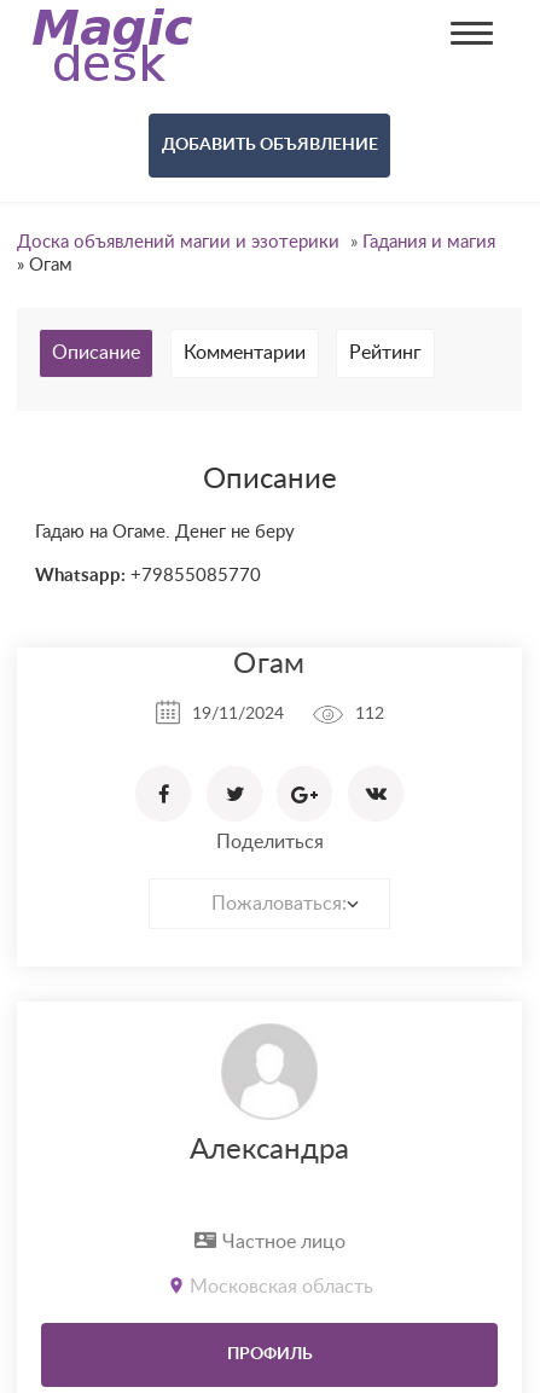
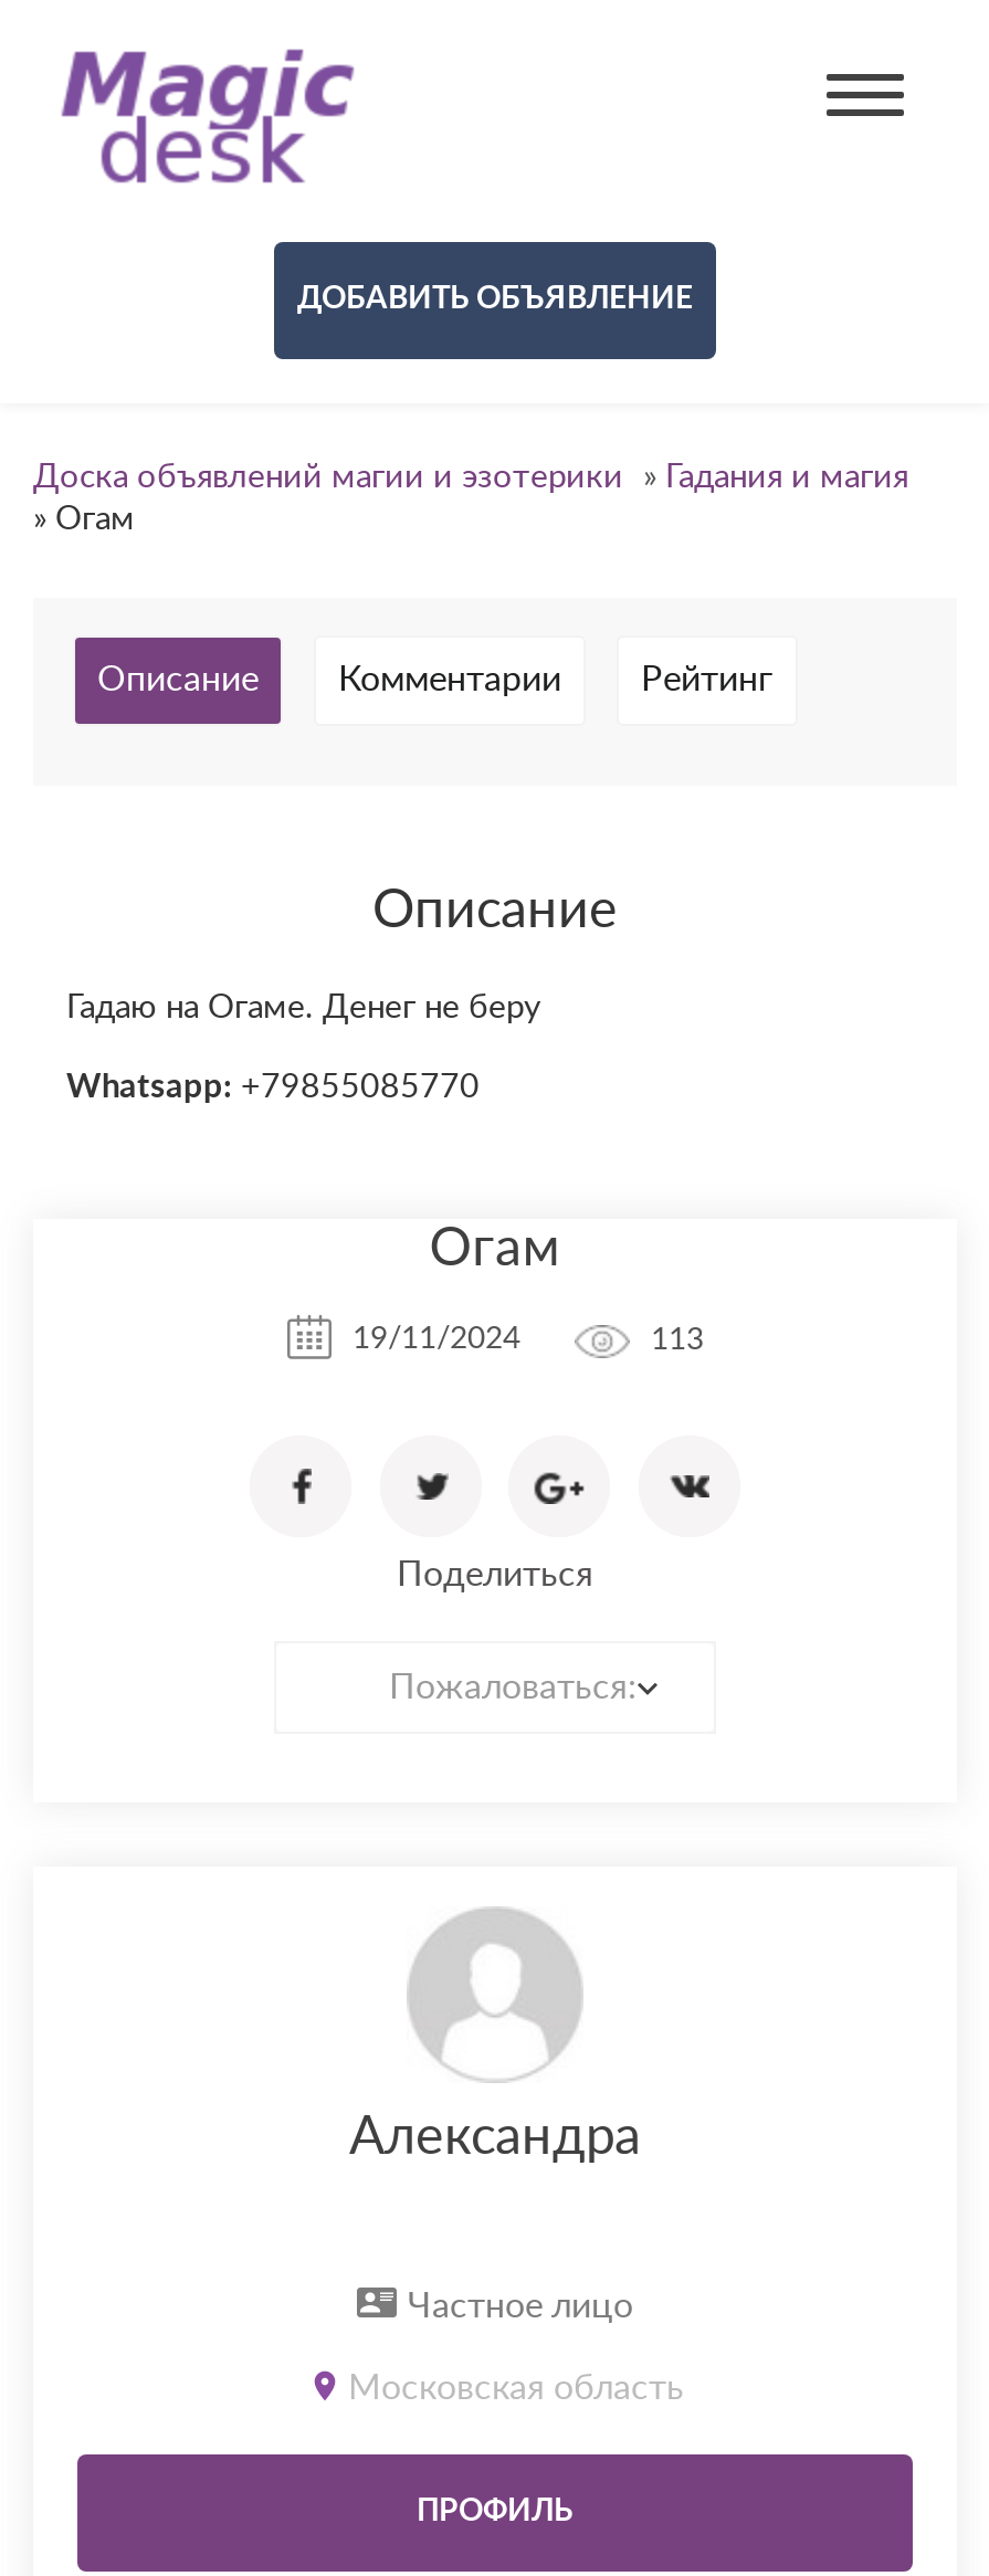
- 112
+ 113
